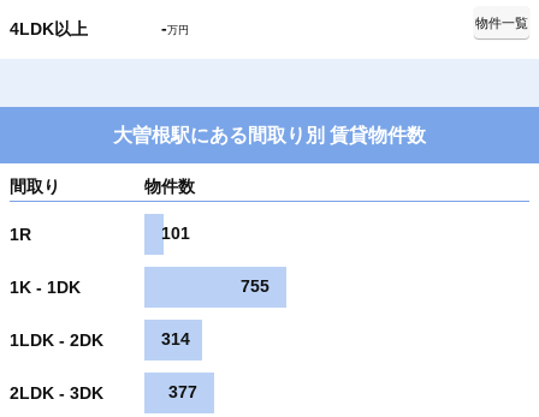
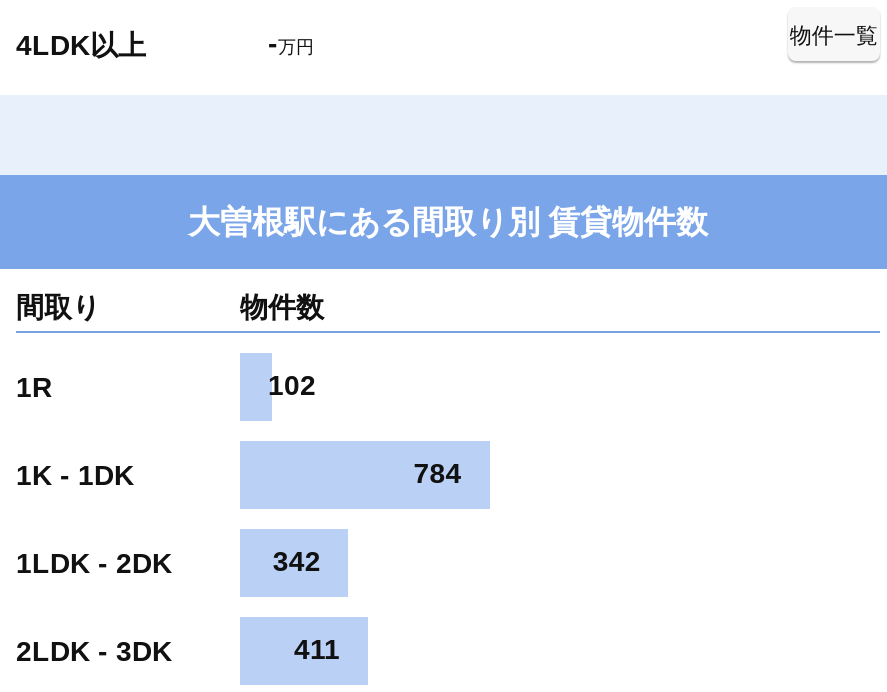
- 101
+ 102

- 755
+ 784

- 314
+ 342

- 377
+ 411
